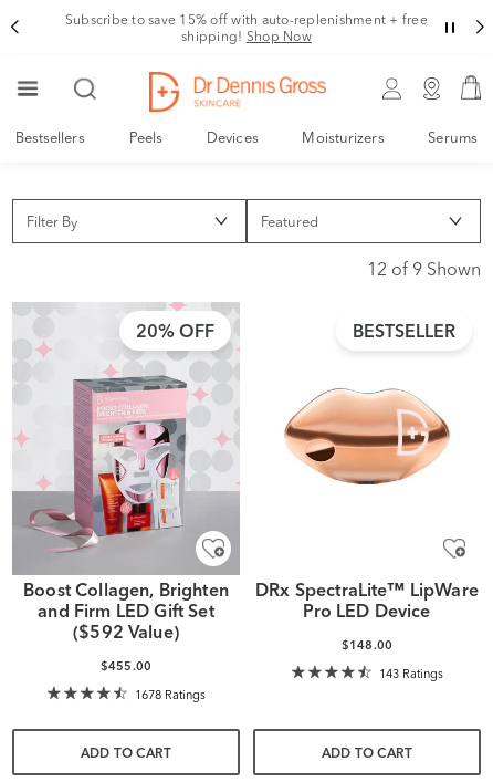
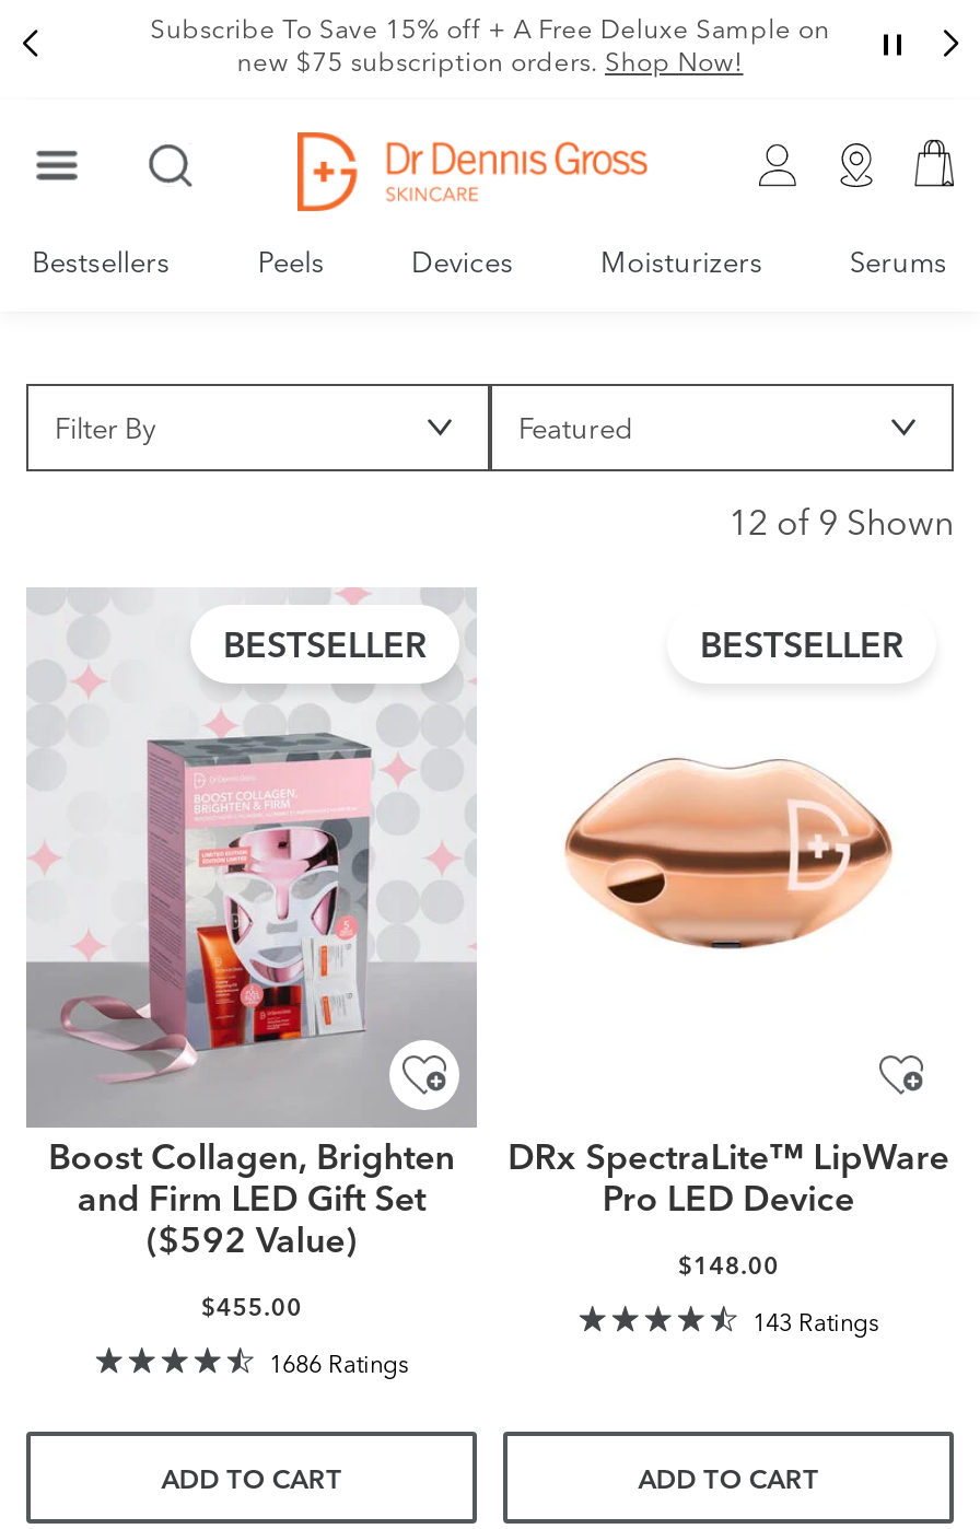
- Subscribe to save 15% off with auto-replenishment + free
- shipping! Shop Now
+ Subscribe To Save 15% off + A Free Deluxe Sample on
+ new $75 subscription orders. Shop Now!

- 20% OFF
+ BESTSELLER

- 1678 Ratings
+ 1686 Ratings
